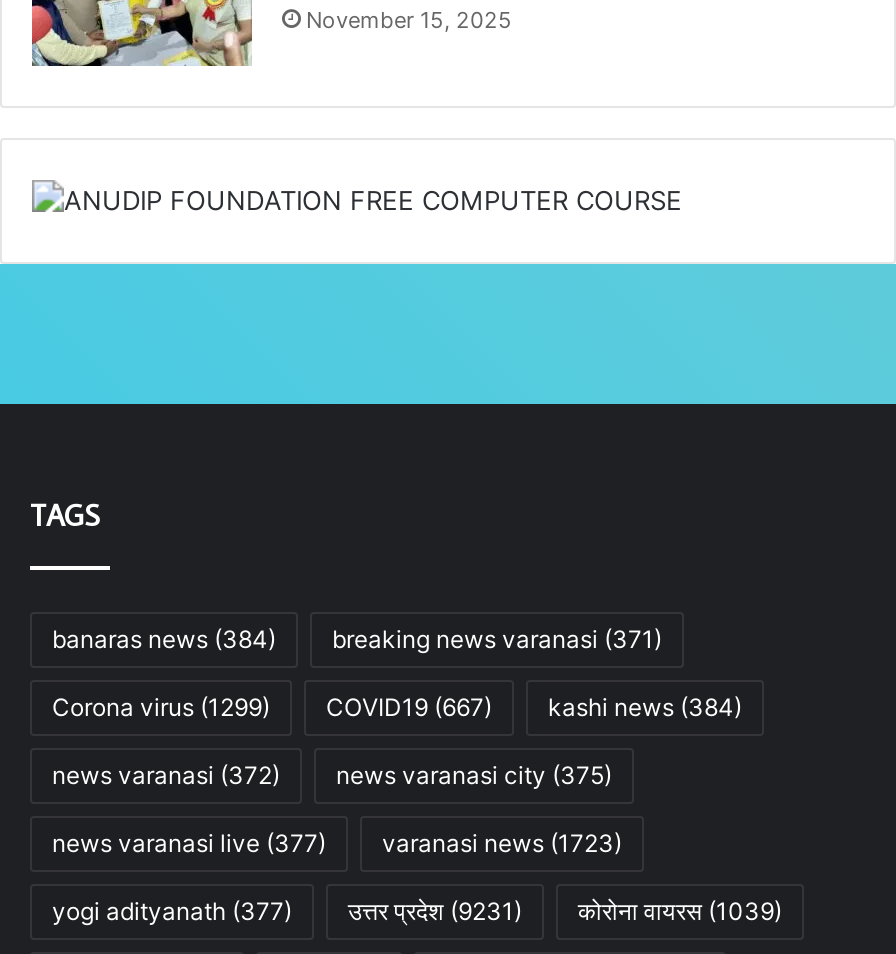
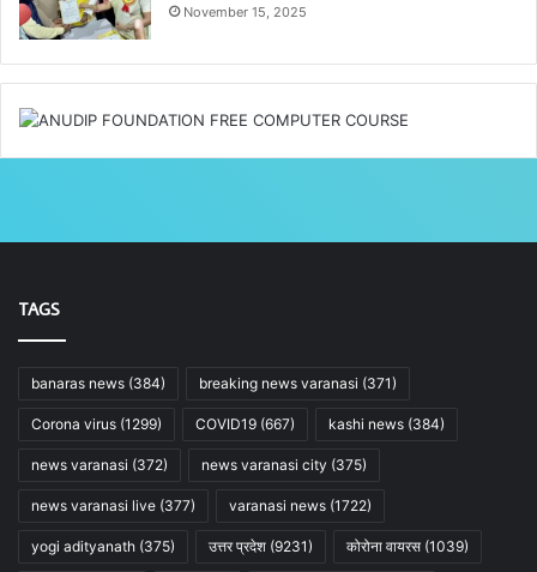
- varanasi news (1723)
+ varanasi news (1722)

- yogi adityanath (377)
+ yogi adityanath (375)
